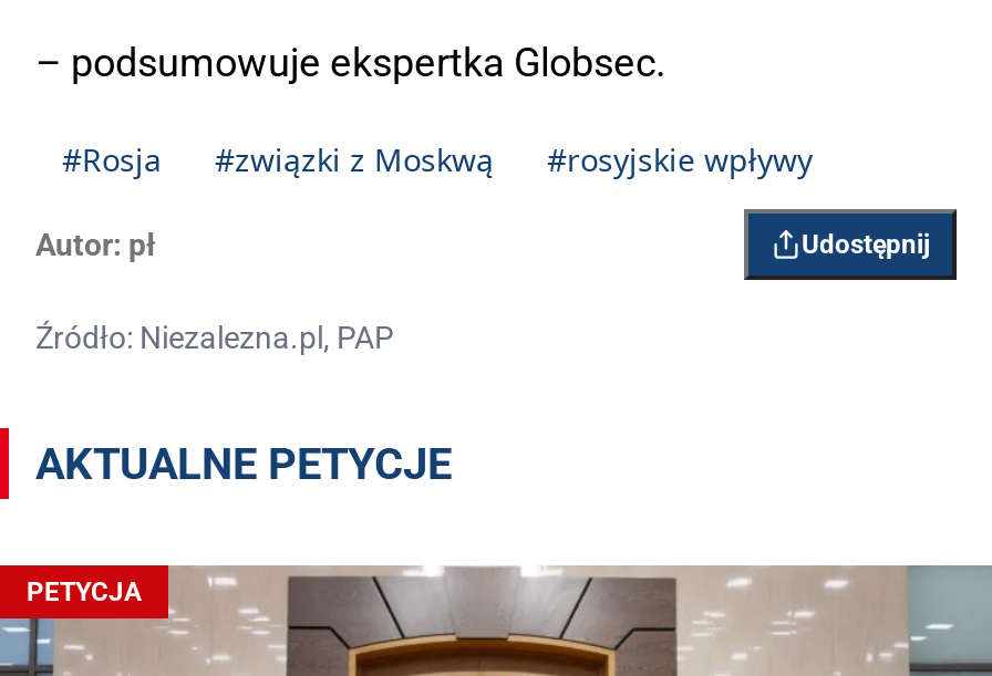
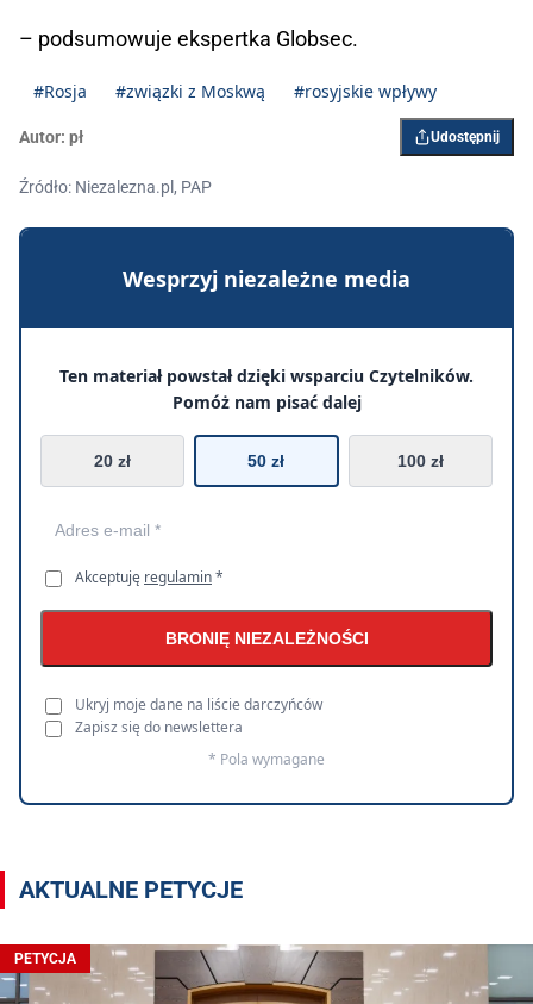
+ [image]
+ Wesprzyj niezależne media
+ Ten materiał powstał dzięki wsparciu Czytelników.
+ Pomóż nam pisać dalej
+ 20 zł
+ 50 zł
+ 100 zł

+ Akceptuję regulamin *
+ BRONIĘ NIEZALEŻNOŚCI
+ Ukryj moje dane na liście darczyńców
+ Zapisz się do newslettera
+ * Pola wymagane
